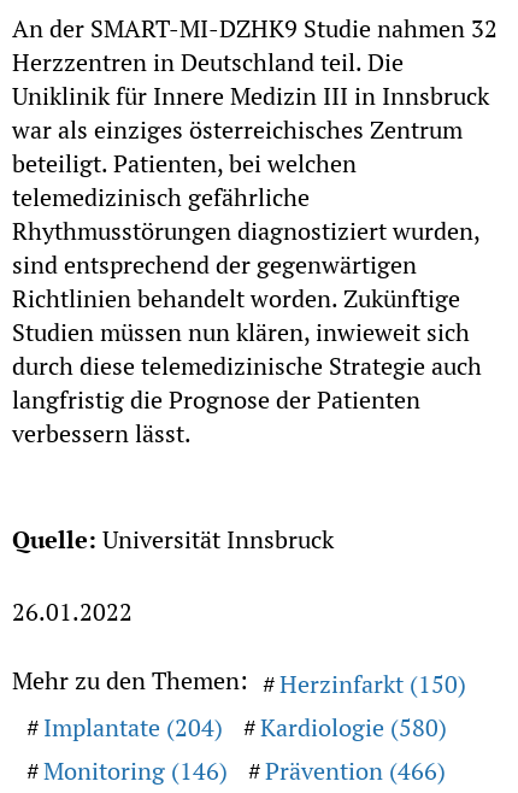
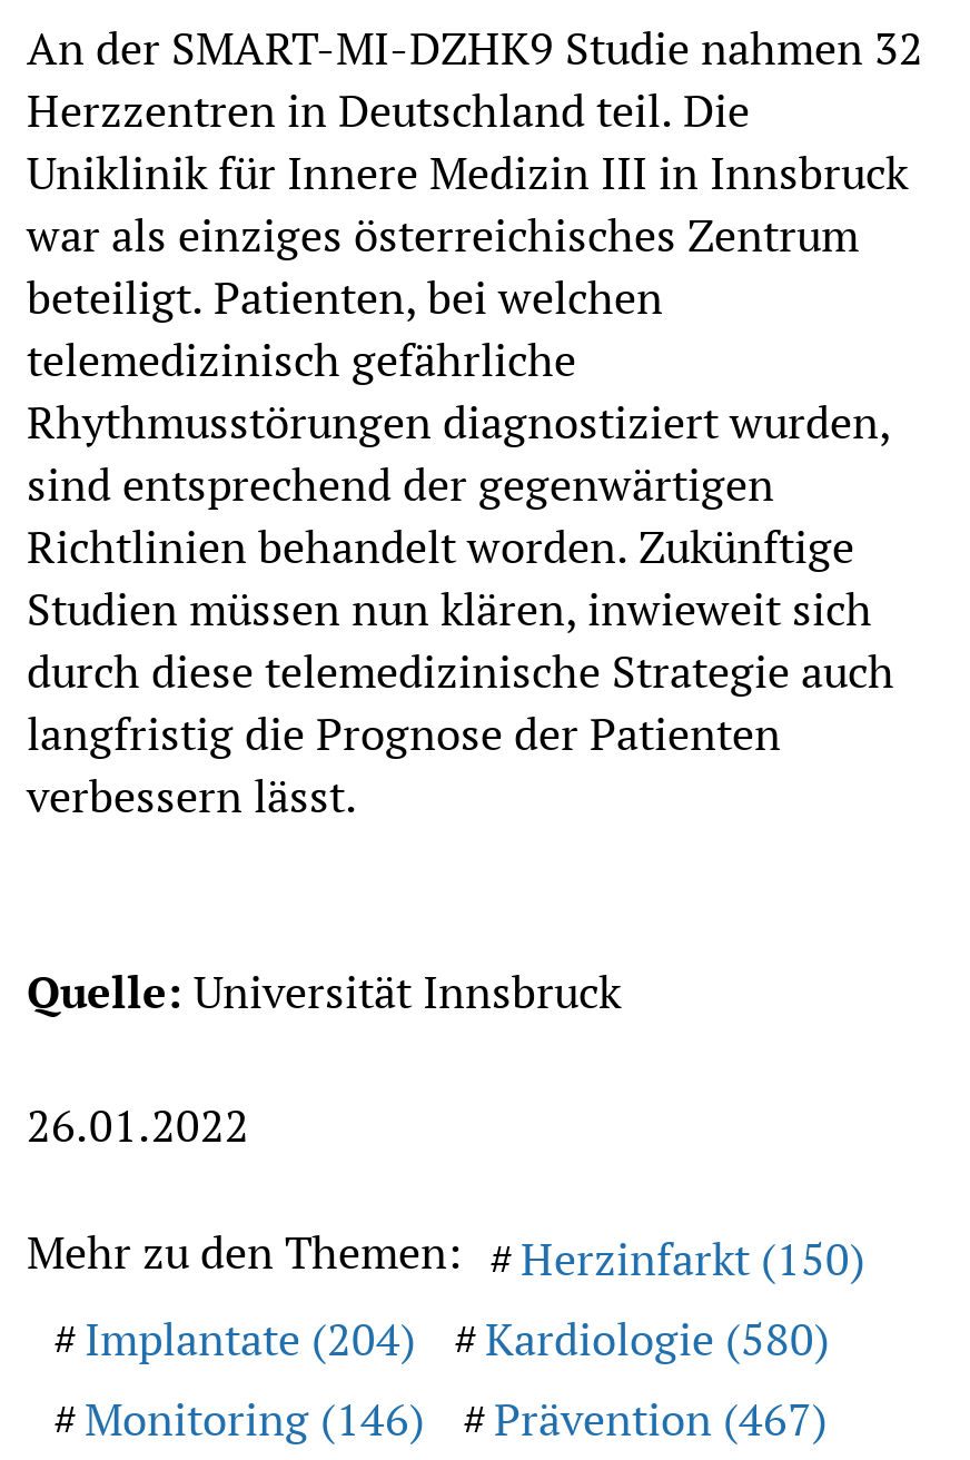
- Monitoring (146) Prävention (466)
+ Monitoring (146) Prävention (467)
